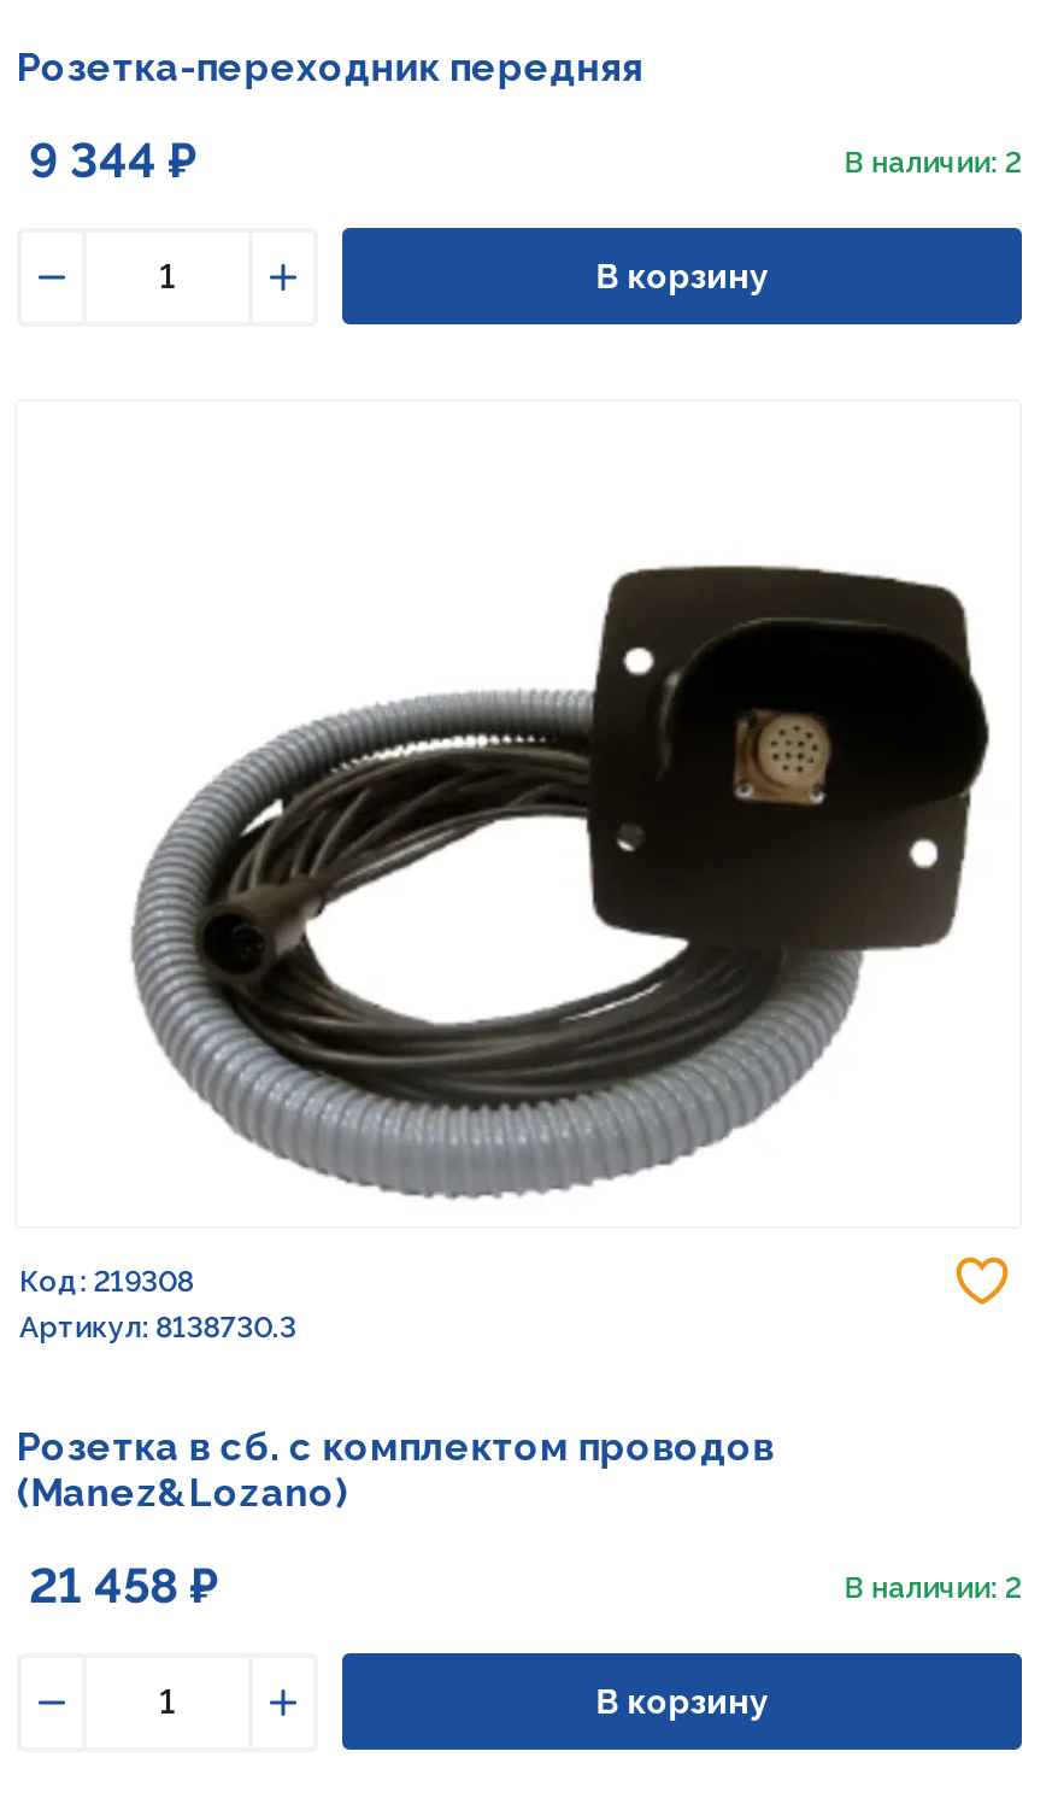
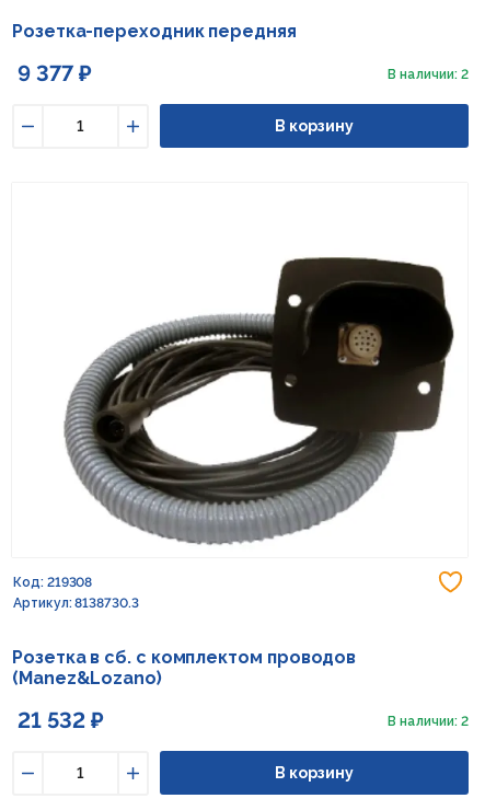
- 9 344 ₽
+ 9 377 ₽

- 21 458 ₽
+ 21 532 ₽
